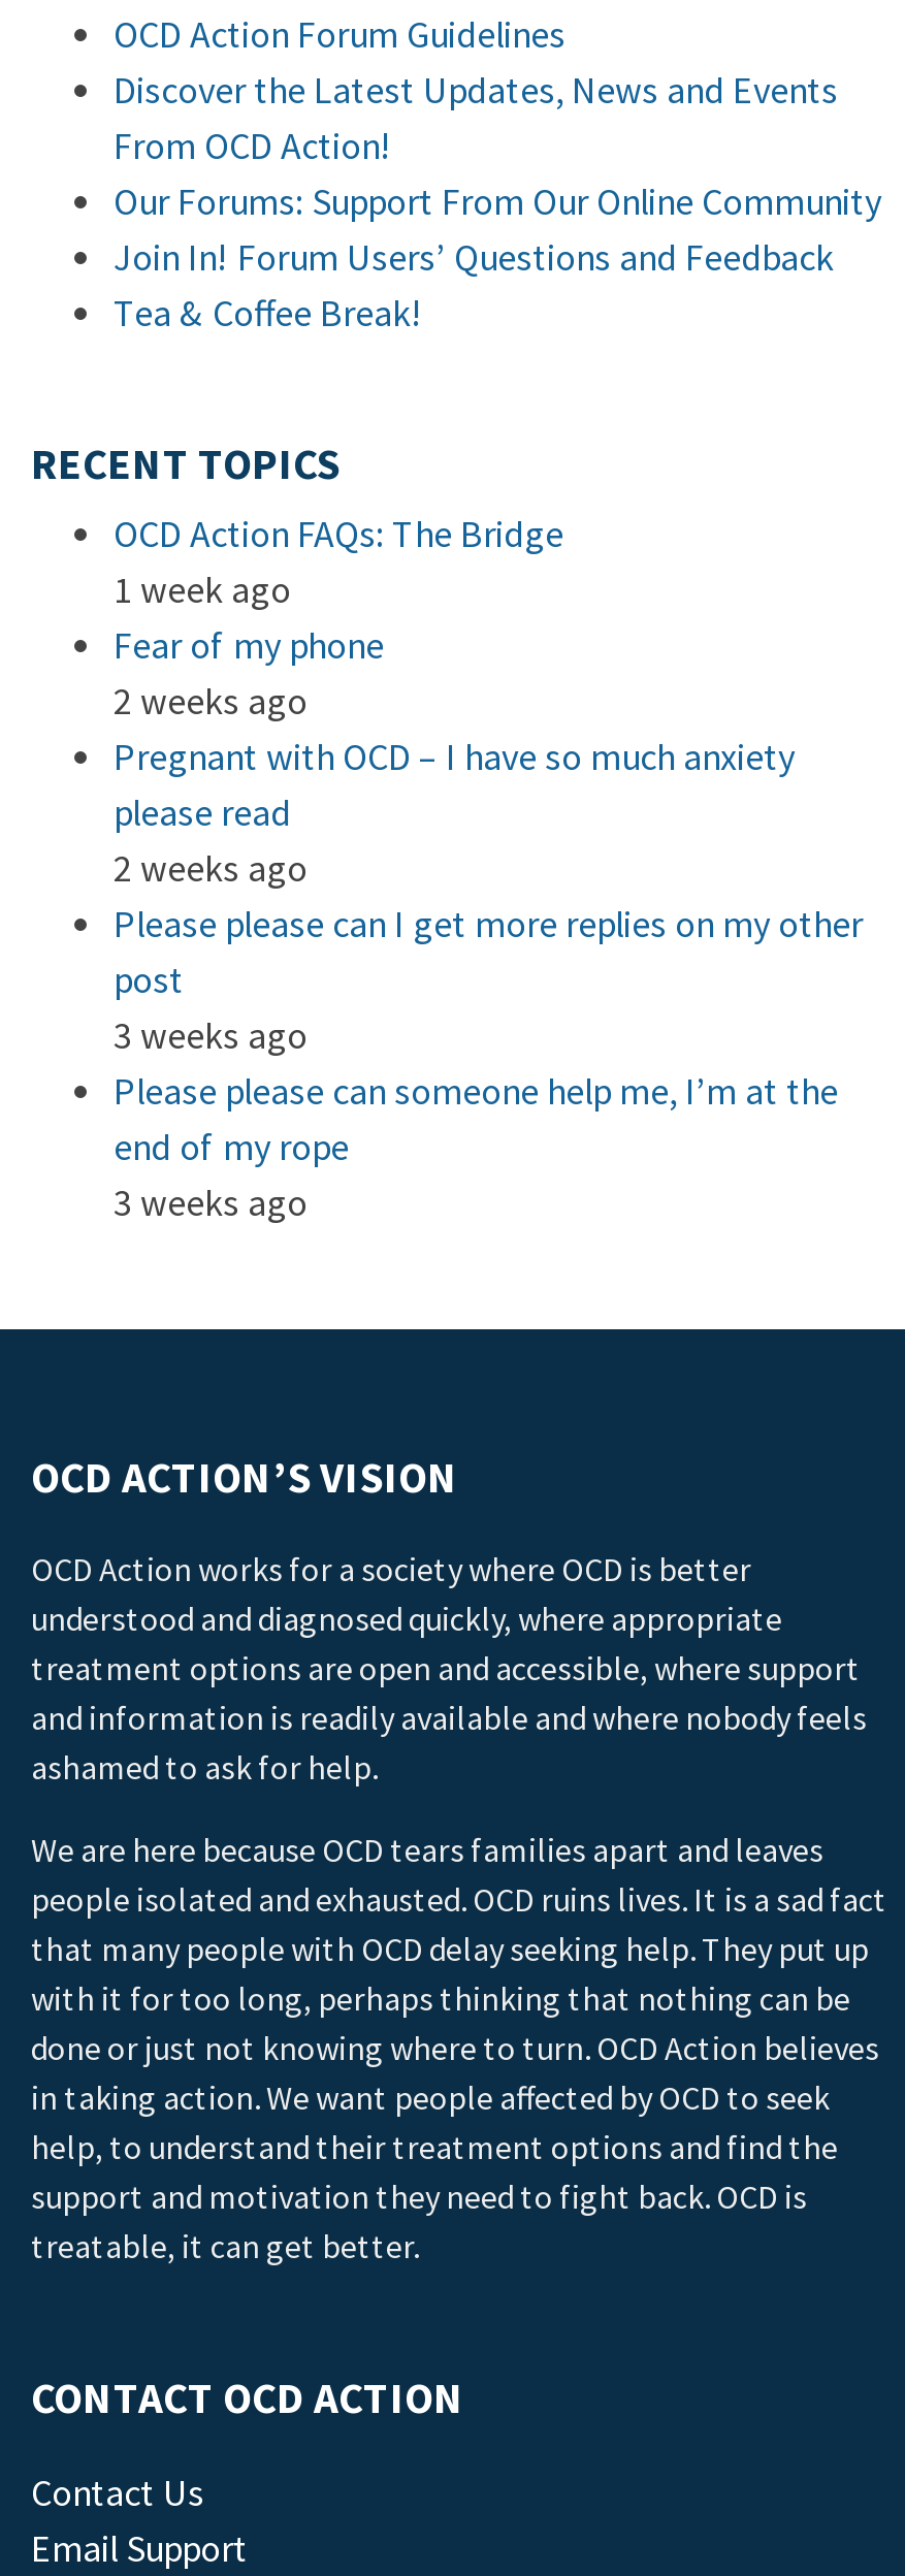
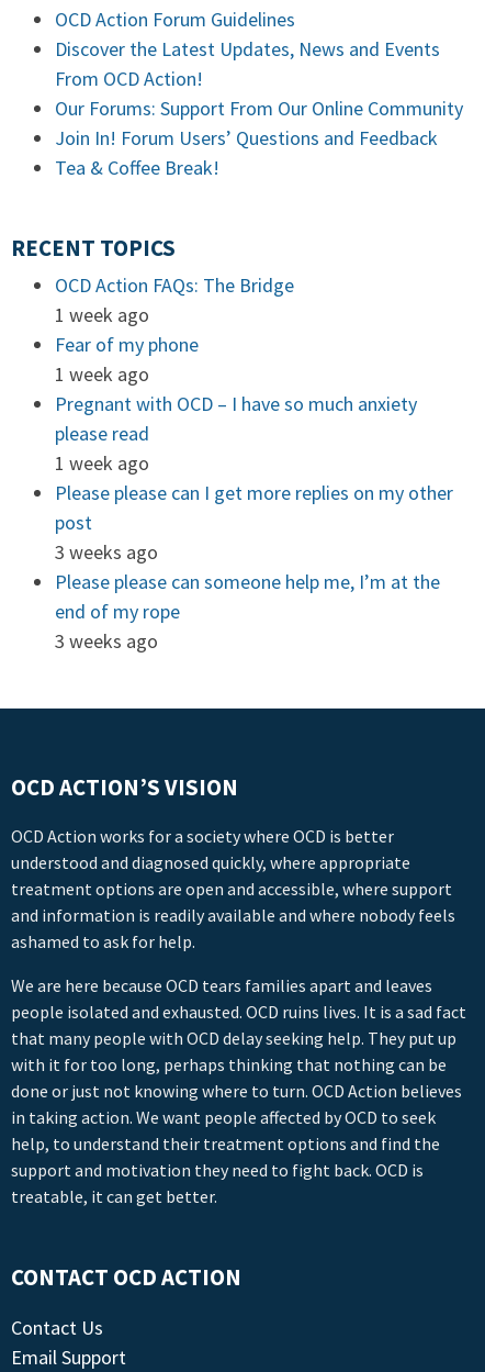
- 2 weeks ago
+ 1 week ago

- 2 weeks ago
+ 1 week ago
